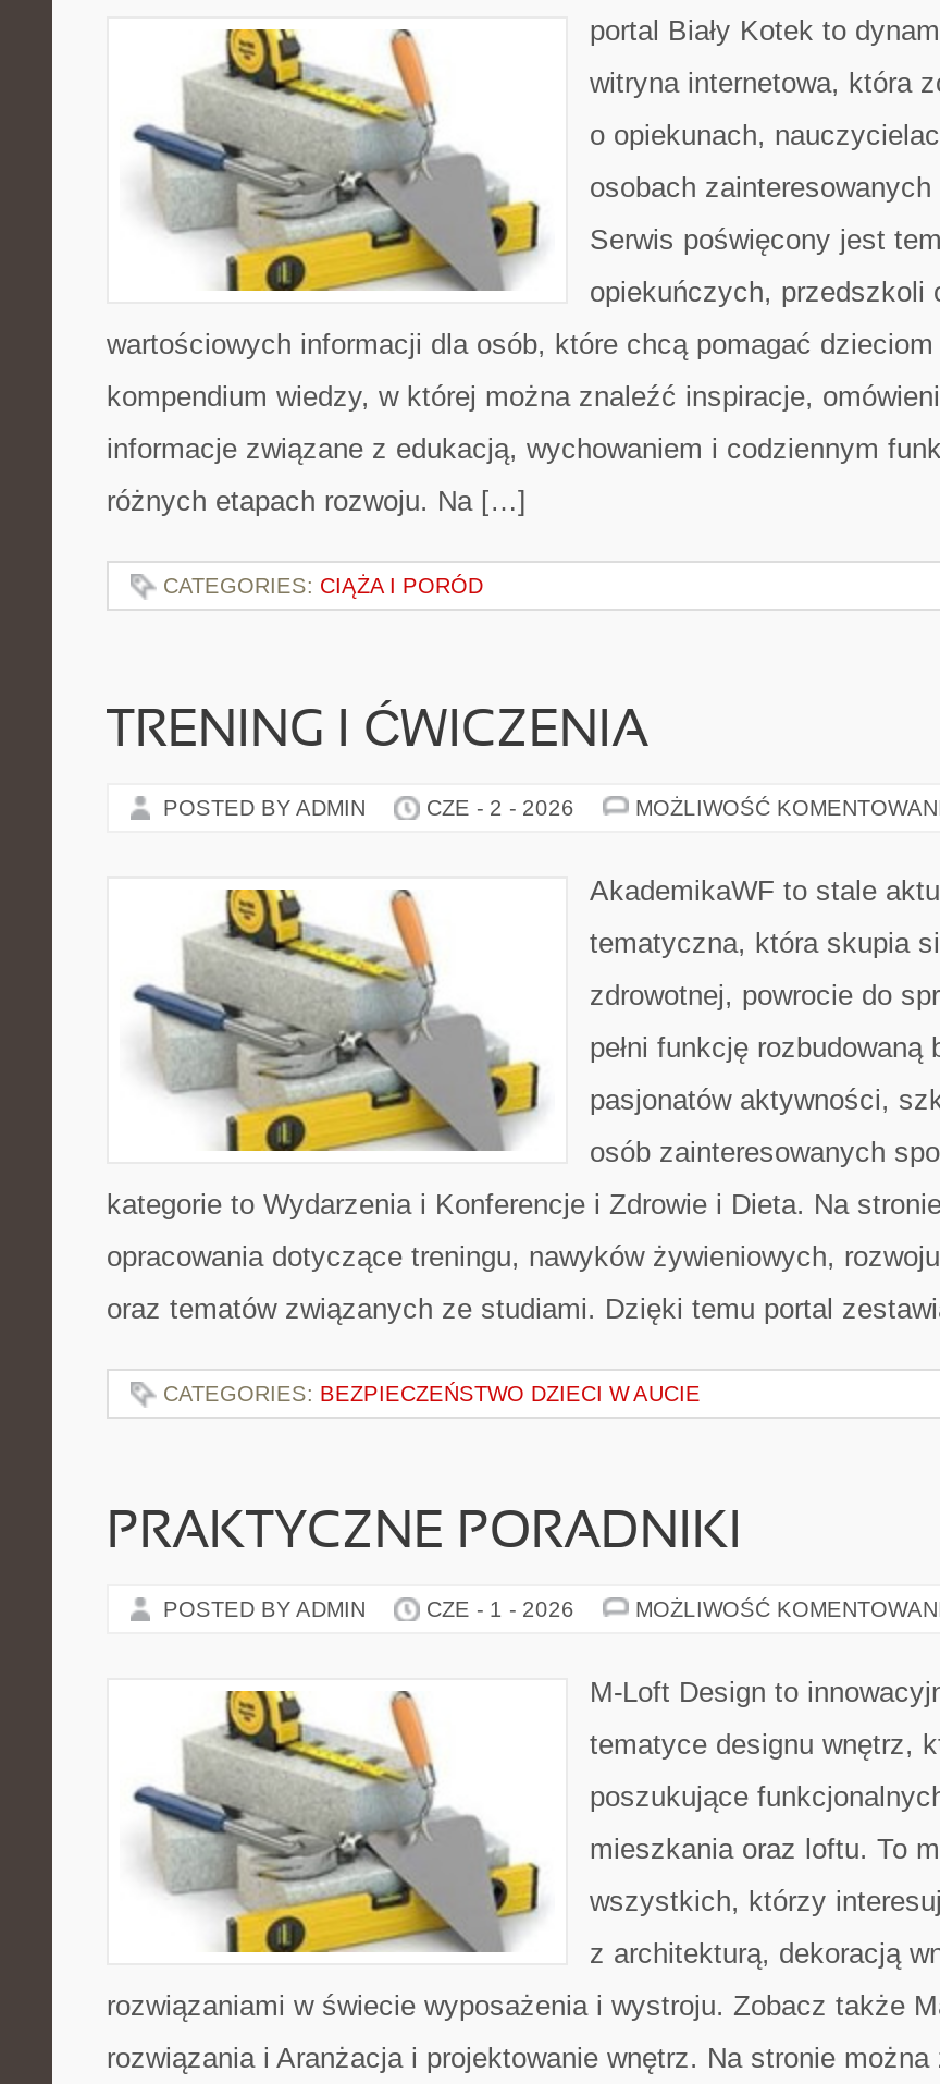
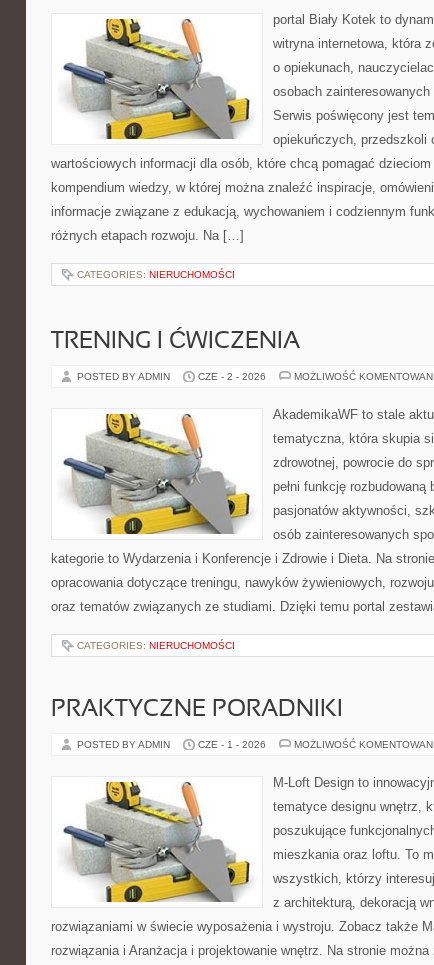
- CATEGORIES: CIĄŻA I PORÓD
+ CATEGORIES: NIERUCHOMOŚCI

- CATEGORIES: BEZPIECZEŃSTWO DZIECI W AUCIE
+ CATEGORIES: NIERUCHOMOŚCI
